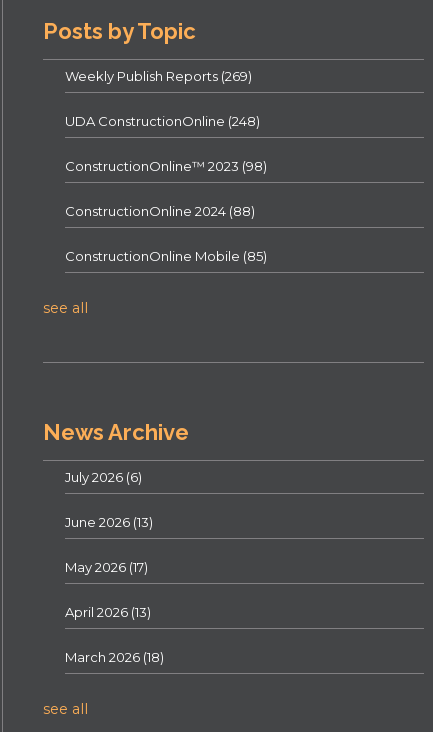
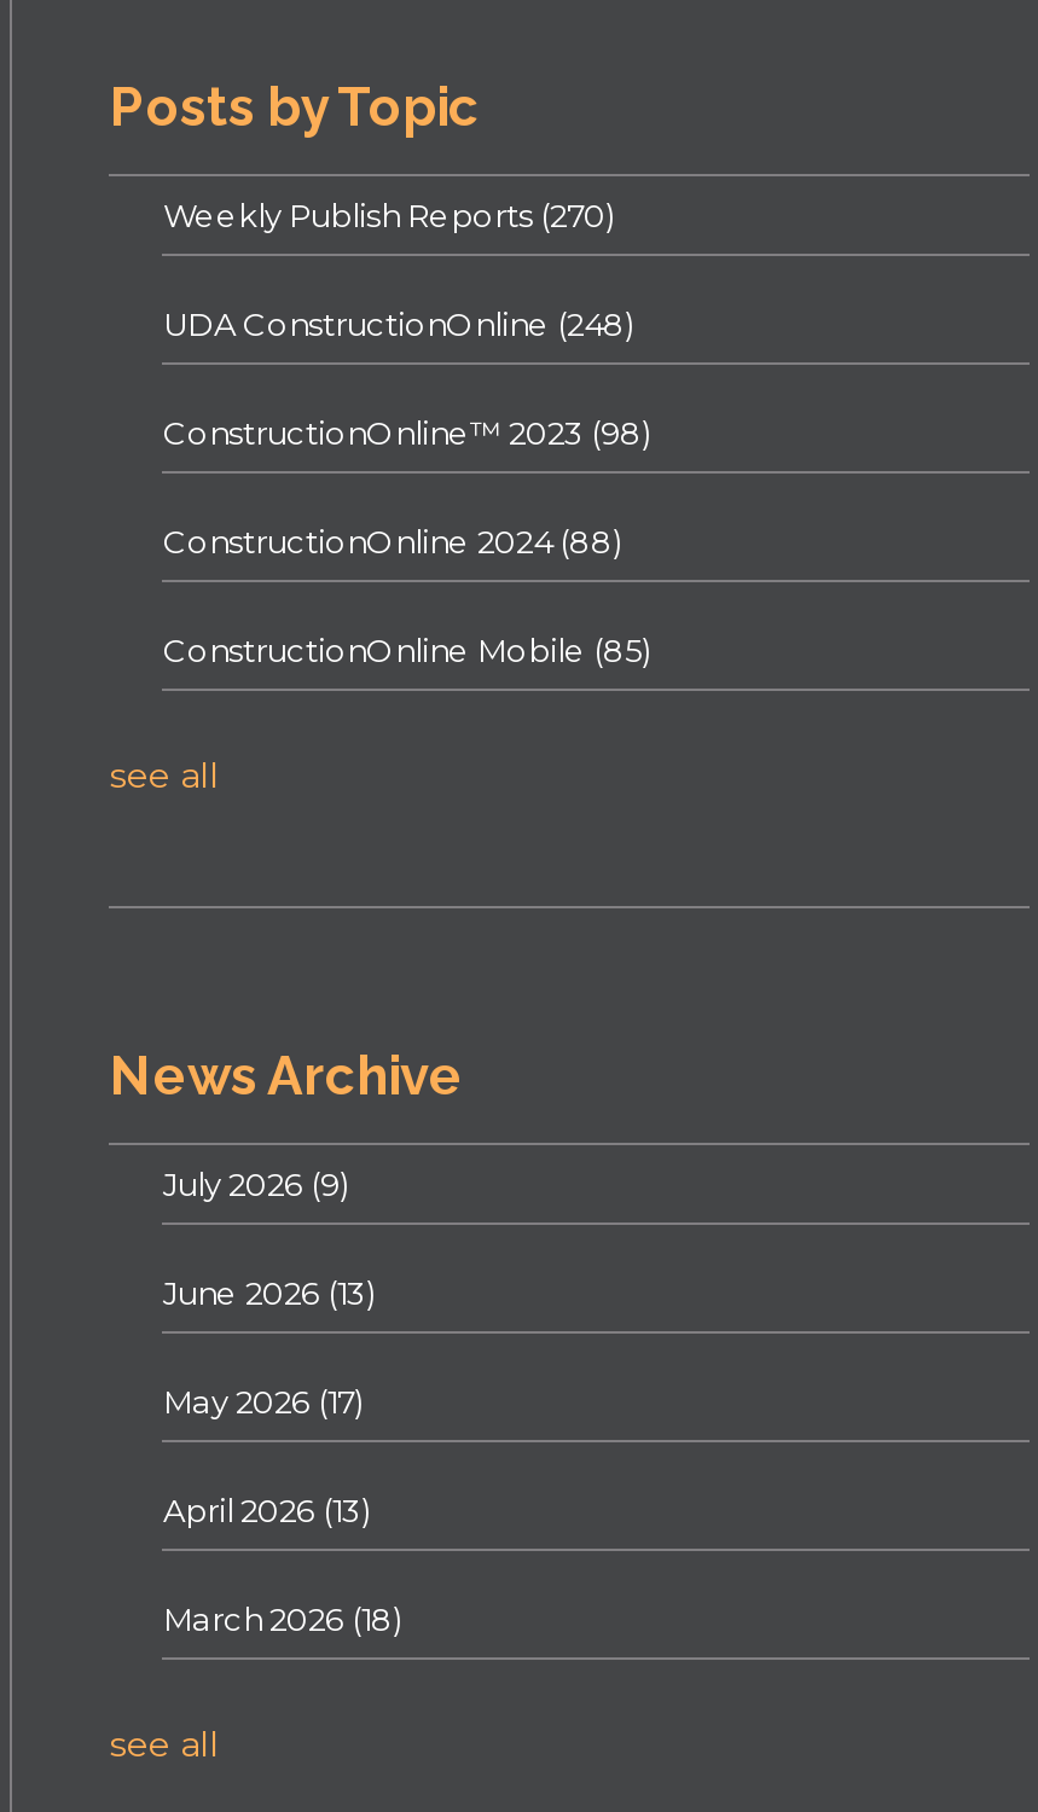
- Weekly Publish Reports (269)
+ Weekly Publish Reports (270)

- July 2026 (6)
+ July 2026 (9)
